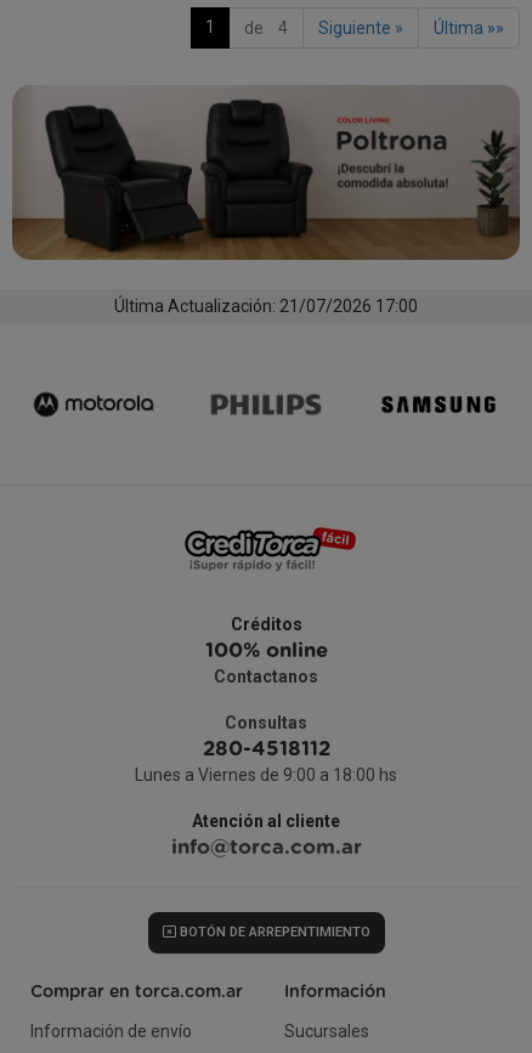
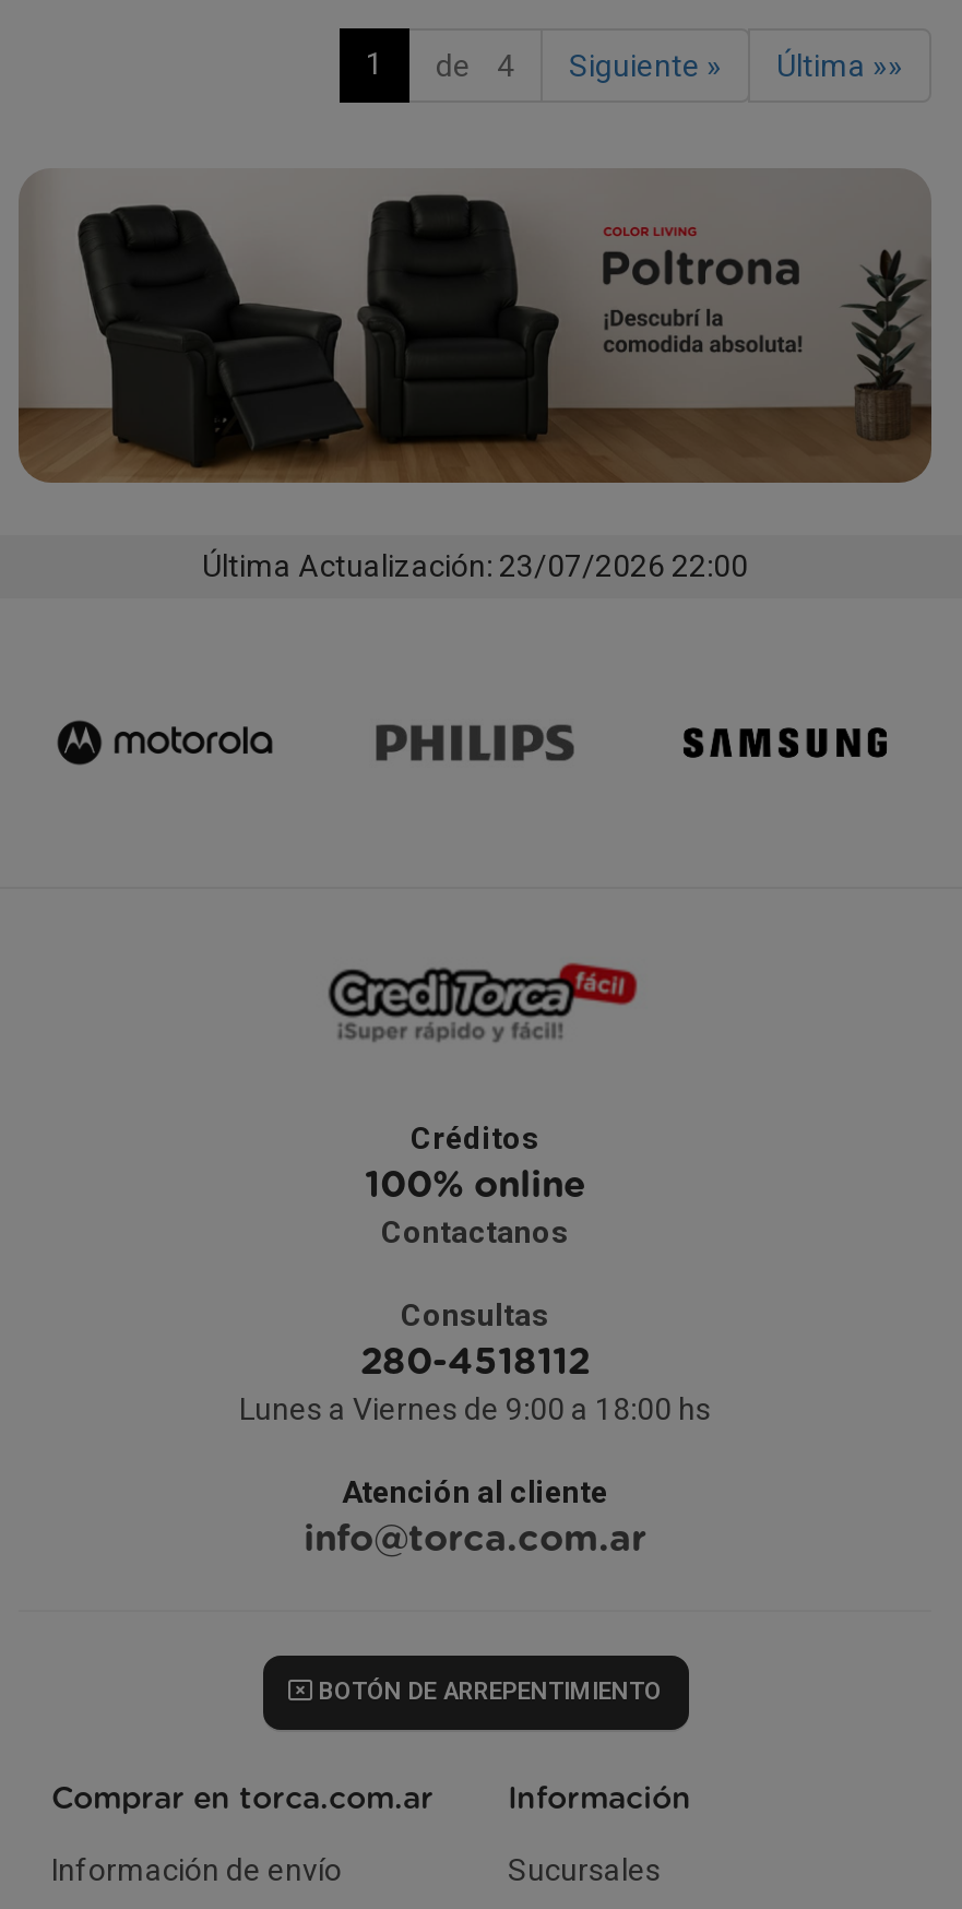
- Última Actualización: 21/07/2026 17:00
+ Última Actualización: 23/07/2026 22:00
